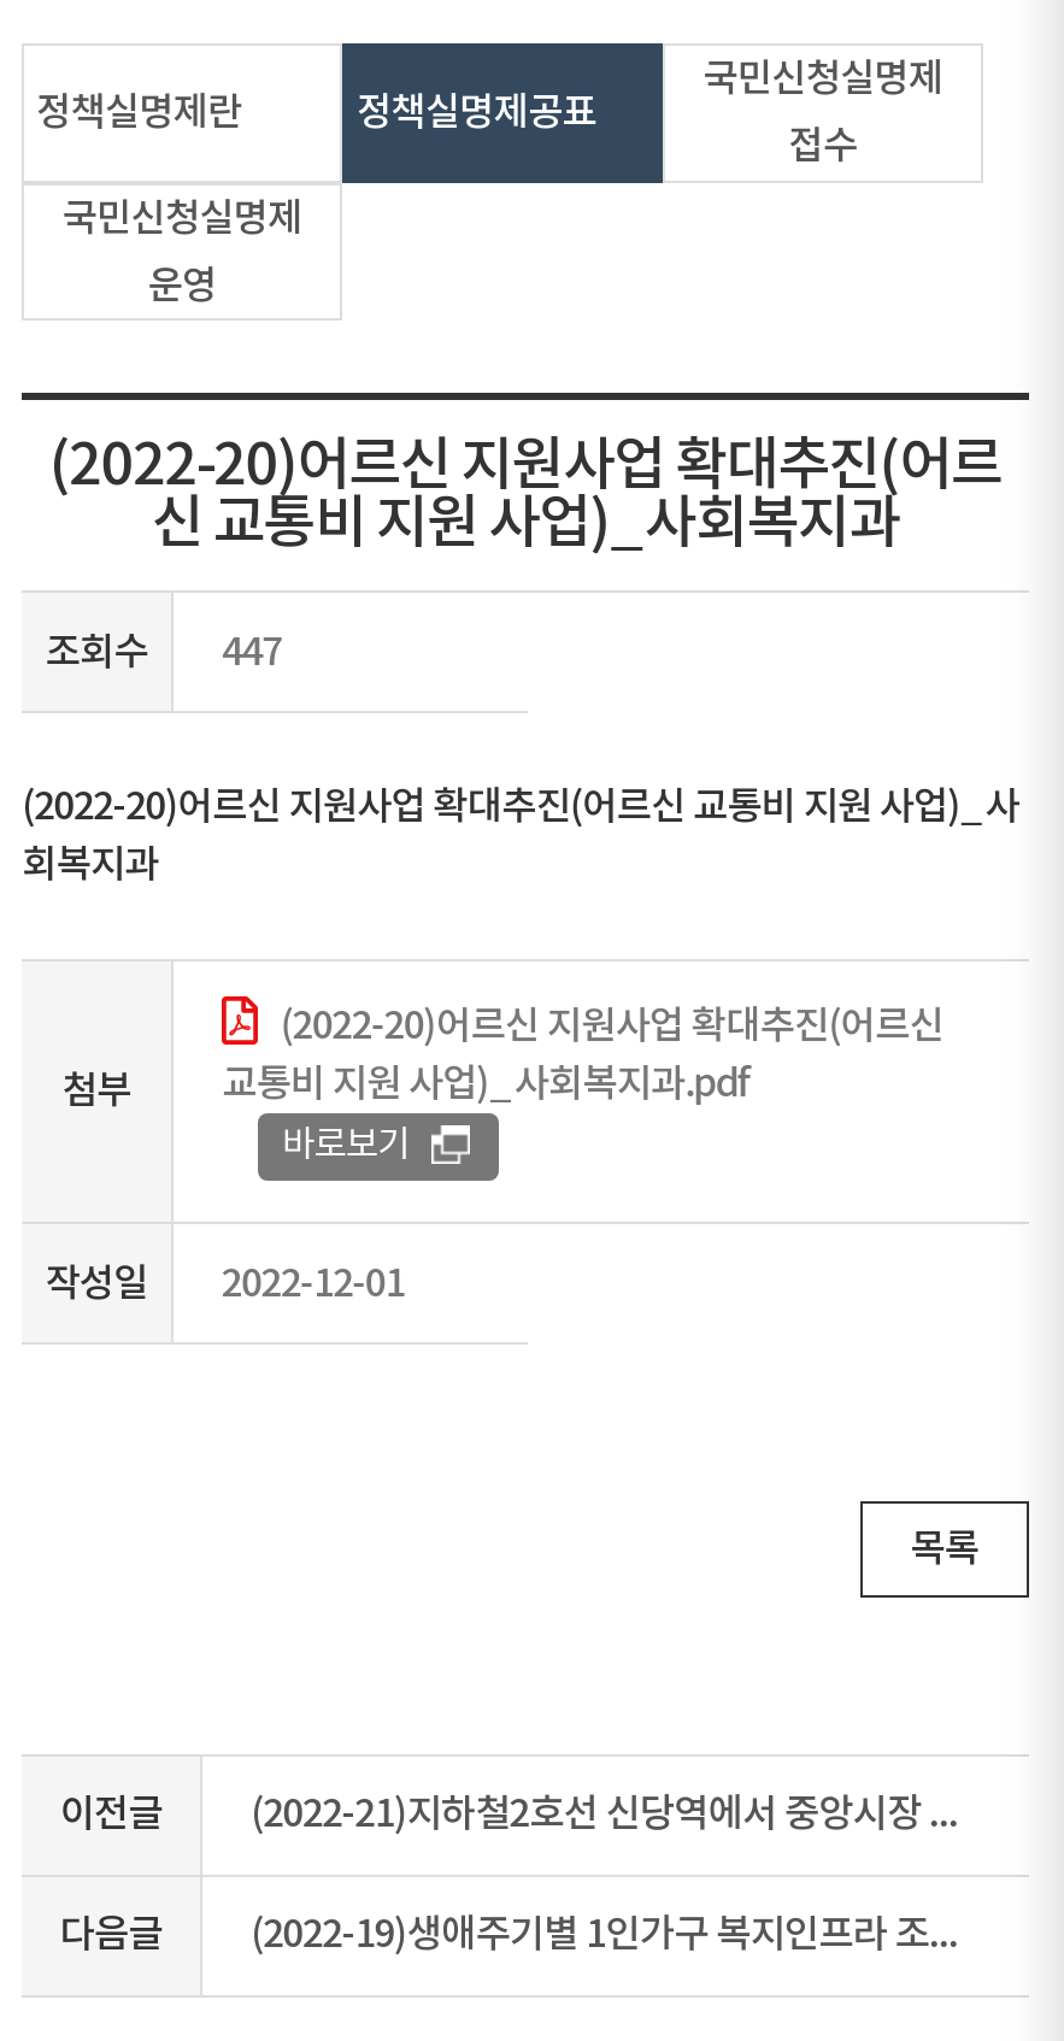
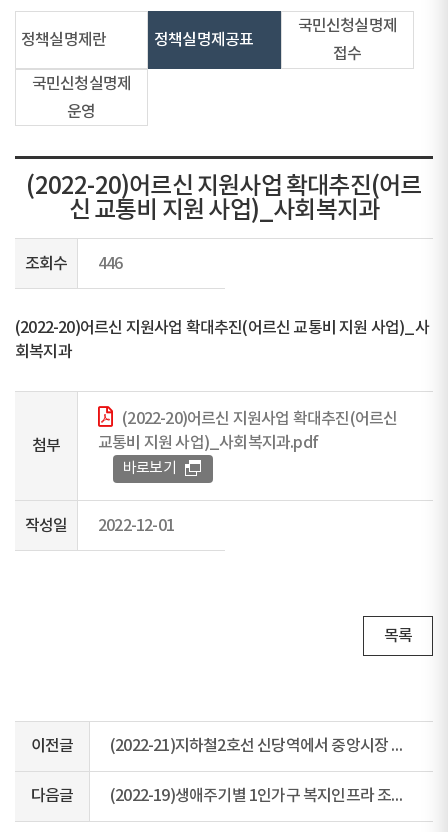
- 조회수 447
+ 조회수 446
